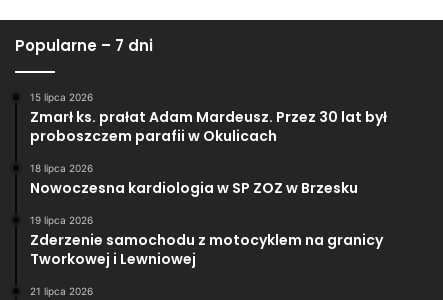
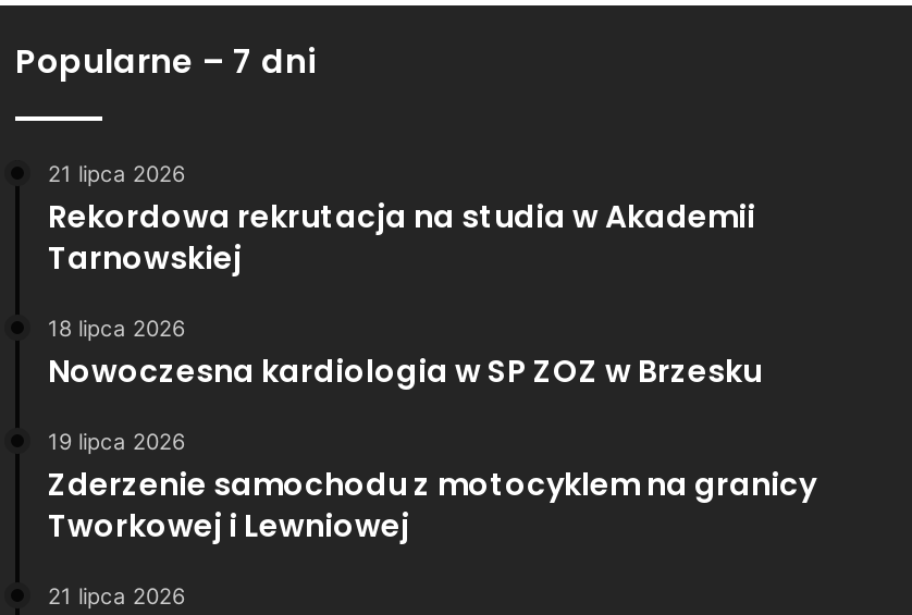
- 15 lipca 2026
- Zmarł ks. prałat Adam Mardeusz. Przez 30 lat był
- proboszczem parafii w Okulicach
+ 21 lipca 2026
+ Rekordowa rekrutacja na studia w Akademii
+ Tarnowskiej
